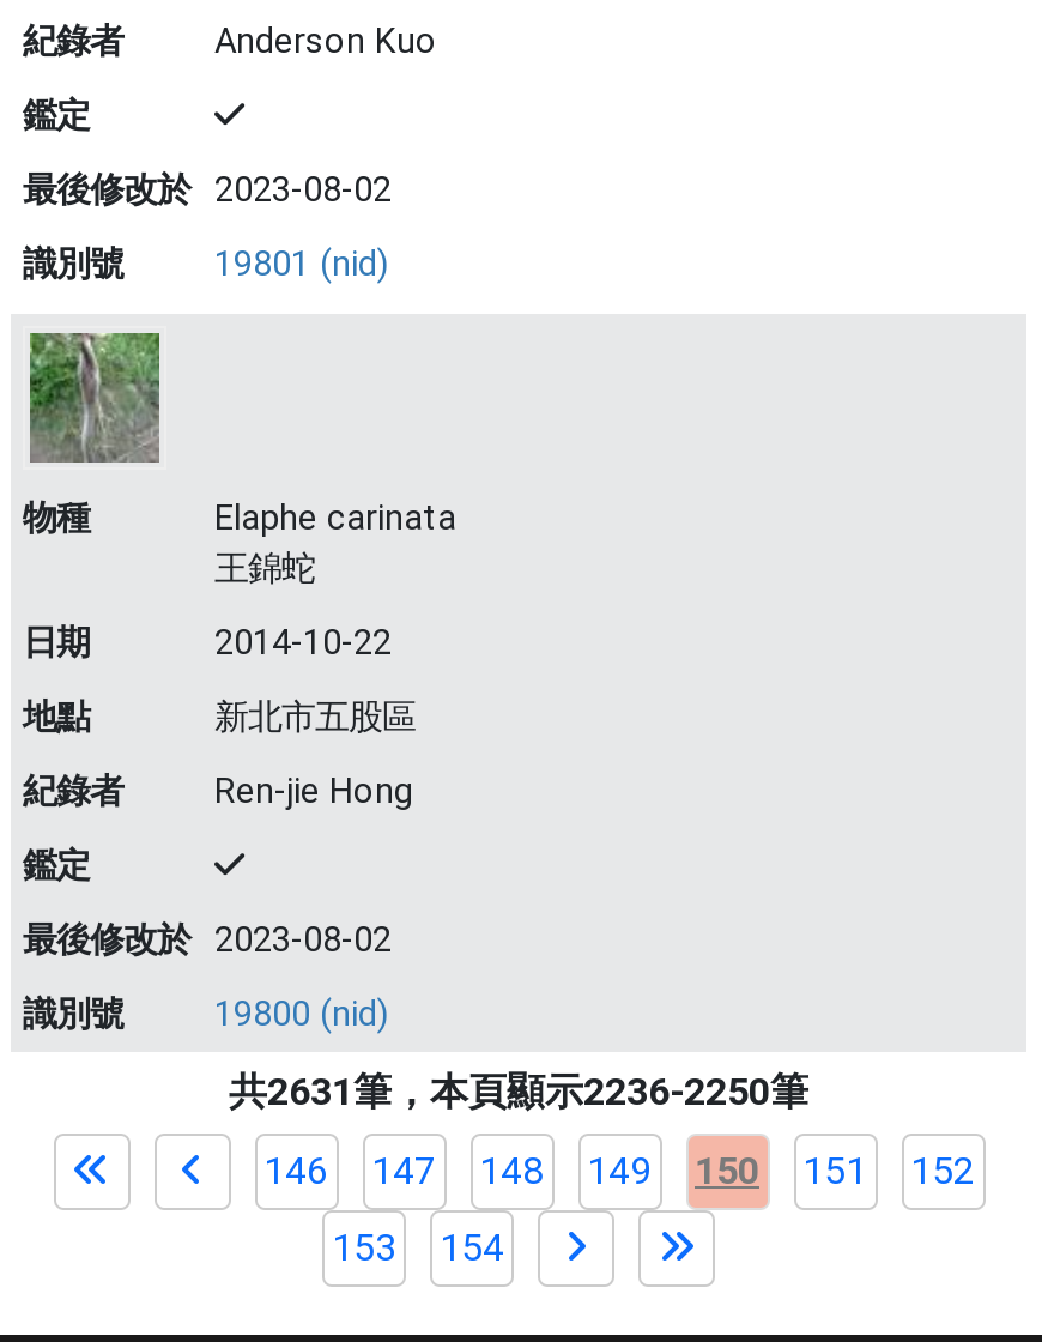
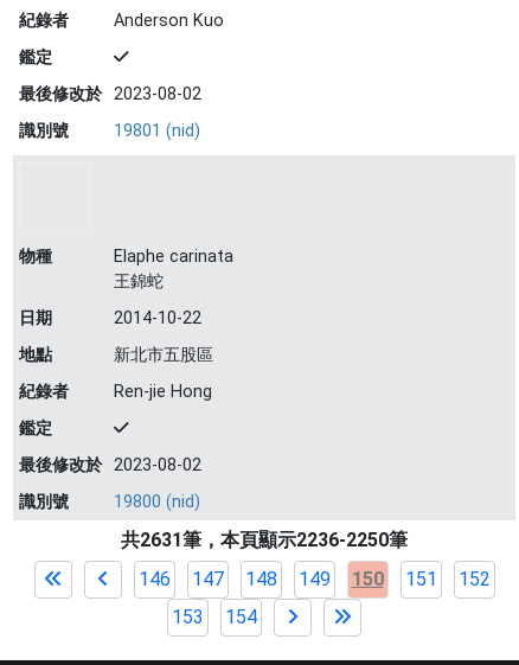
- [image]
